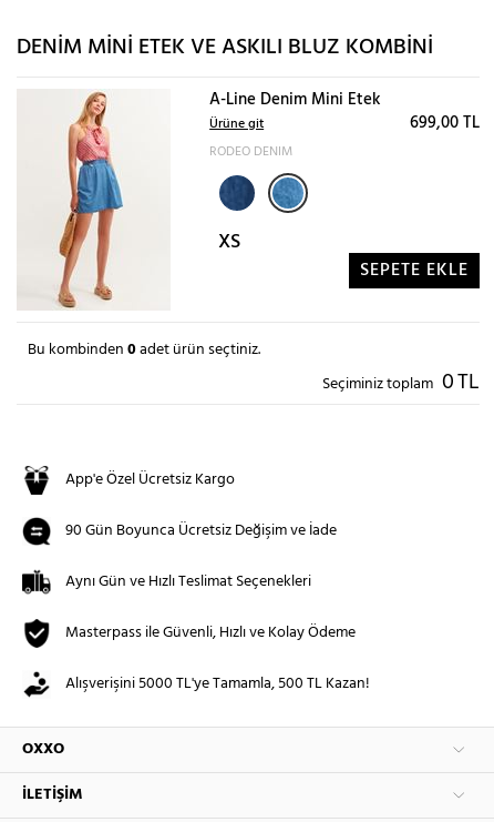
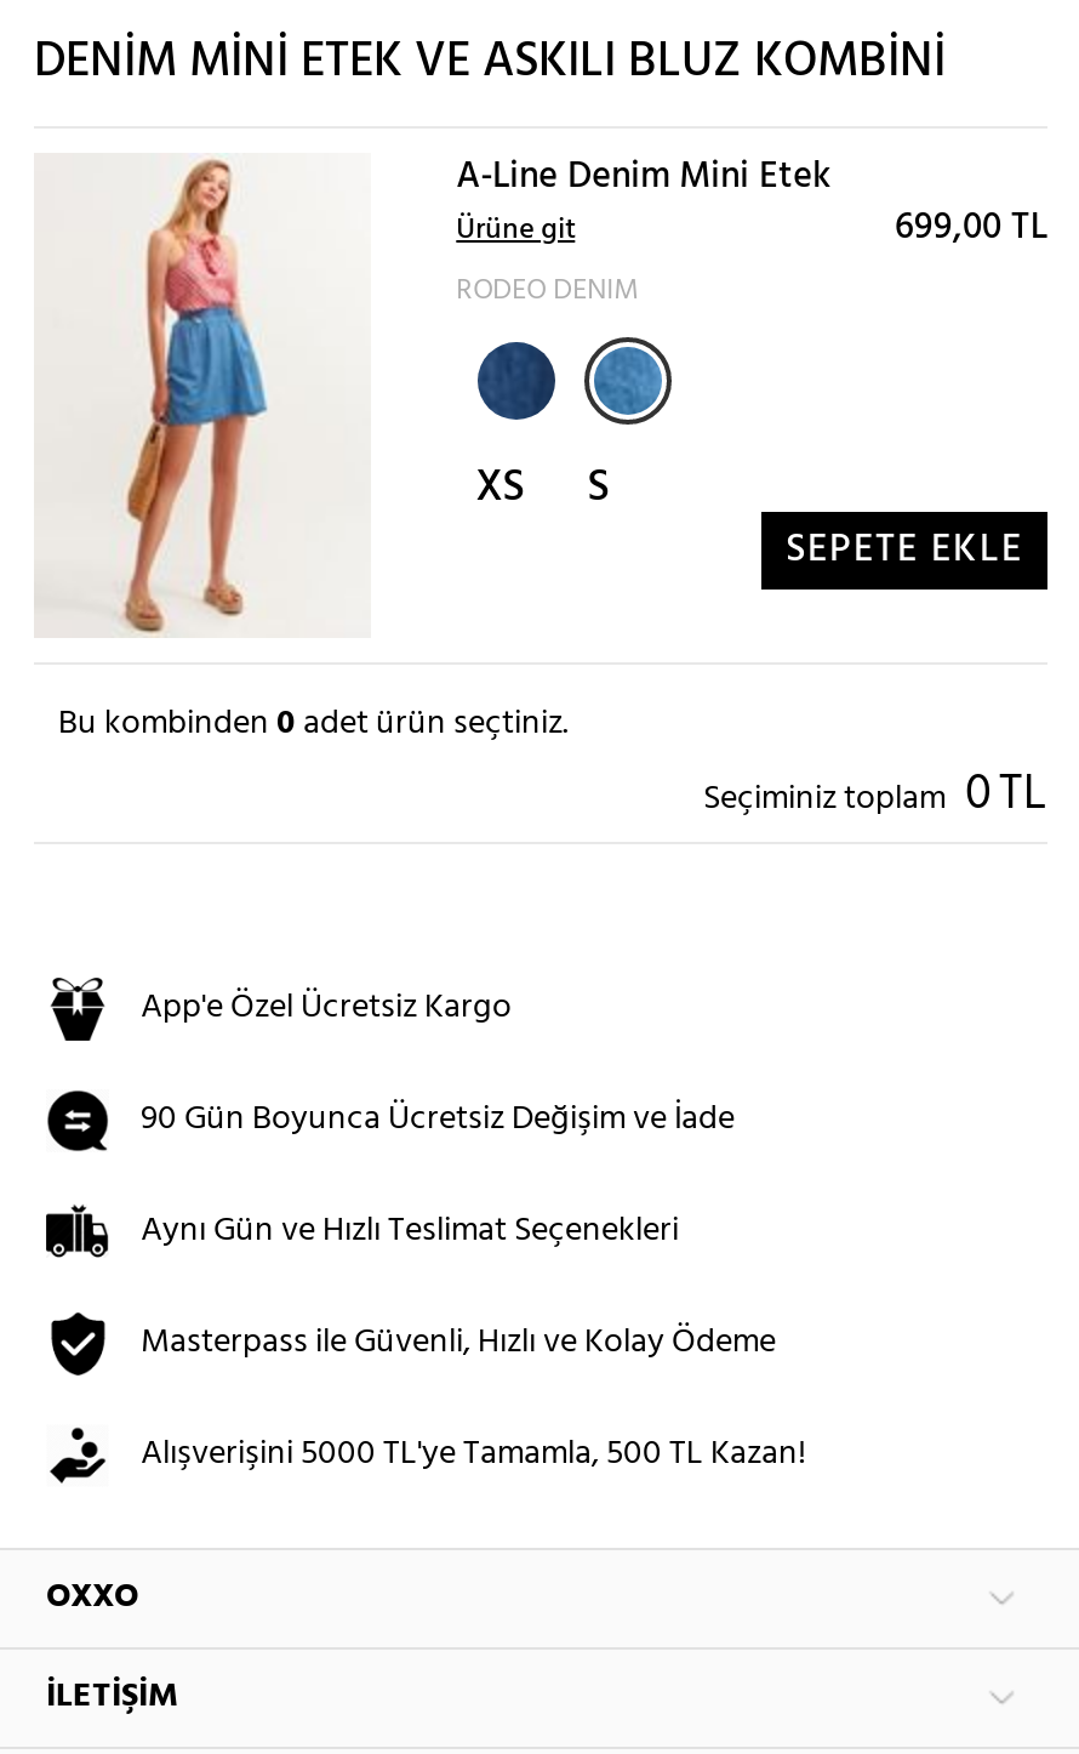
+ S
